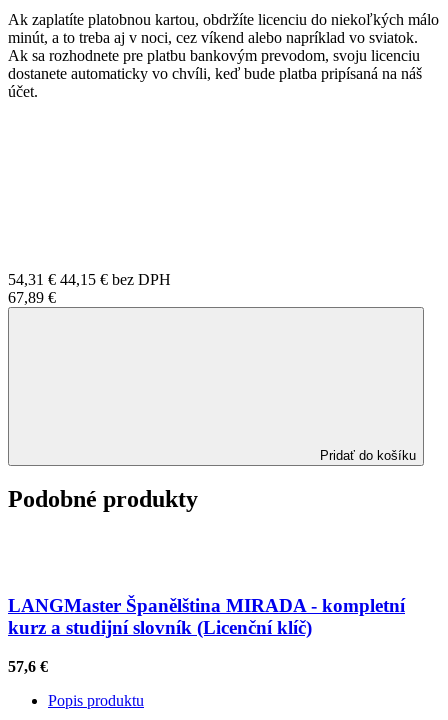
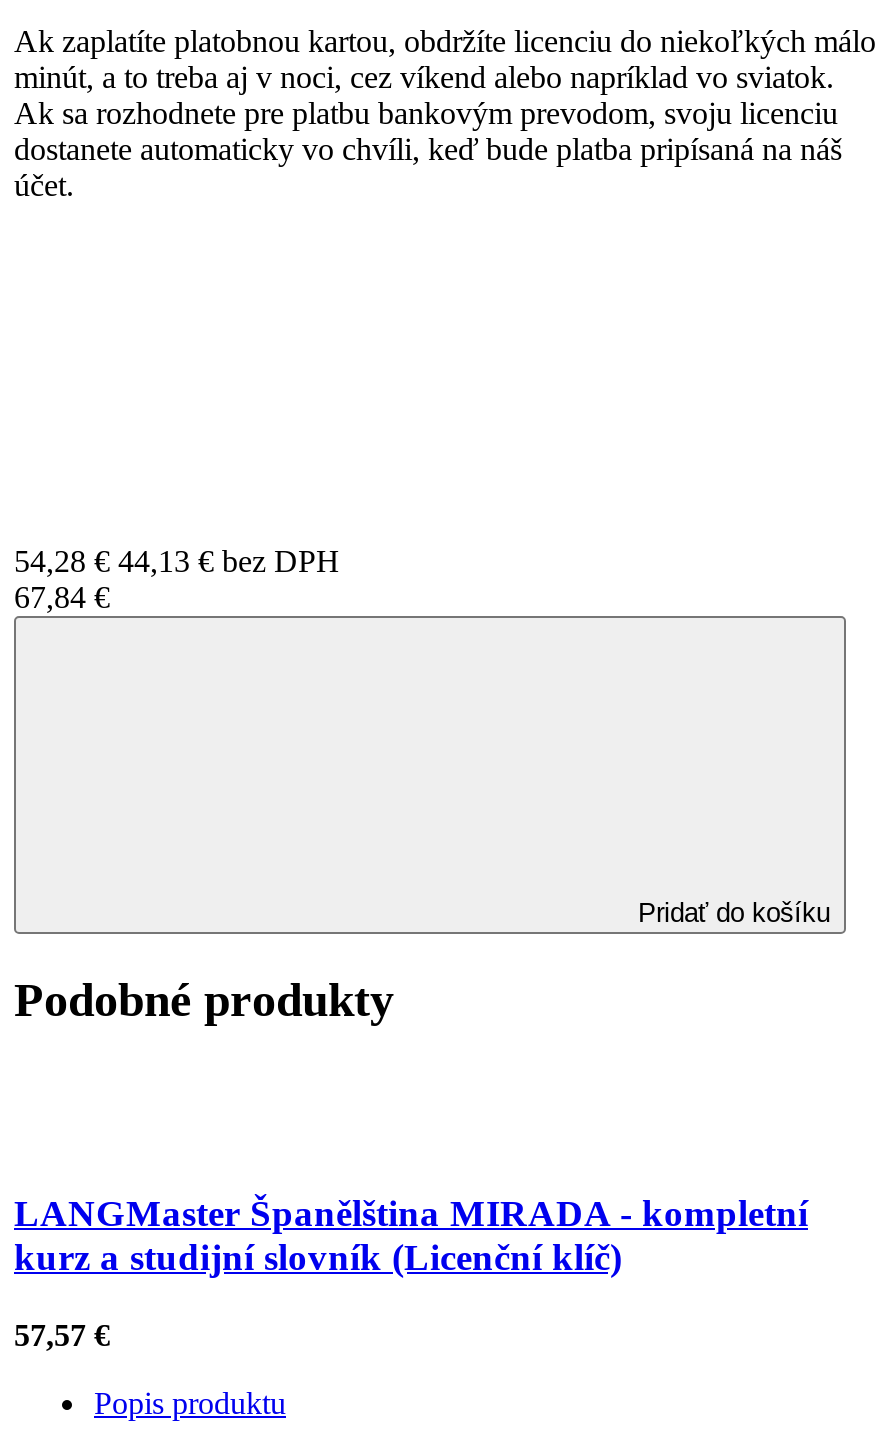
- 54,31 € 44,15 € bez DPH
+ 54,28 € 44,13 € bez DPH

- 67,89 €
+ 67,84 €

- 57,6 €
+ 57,57 €
